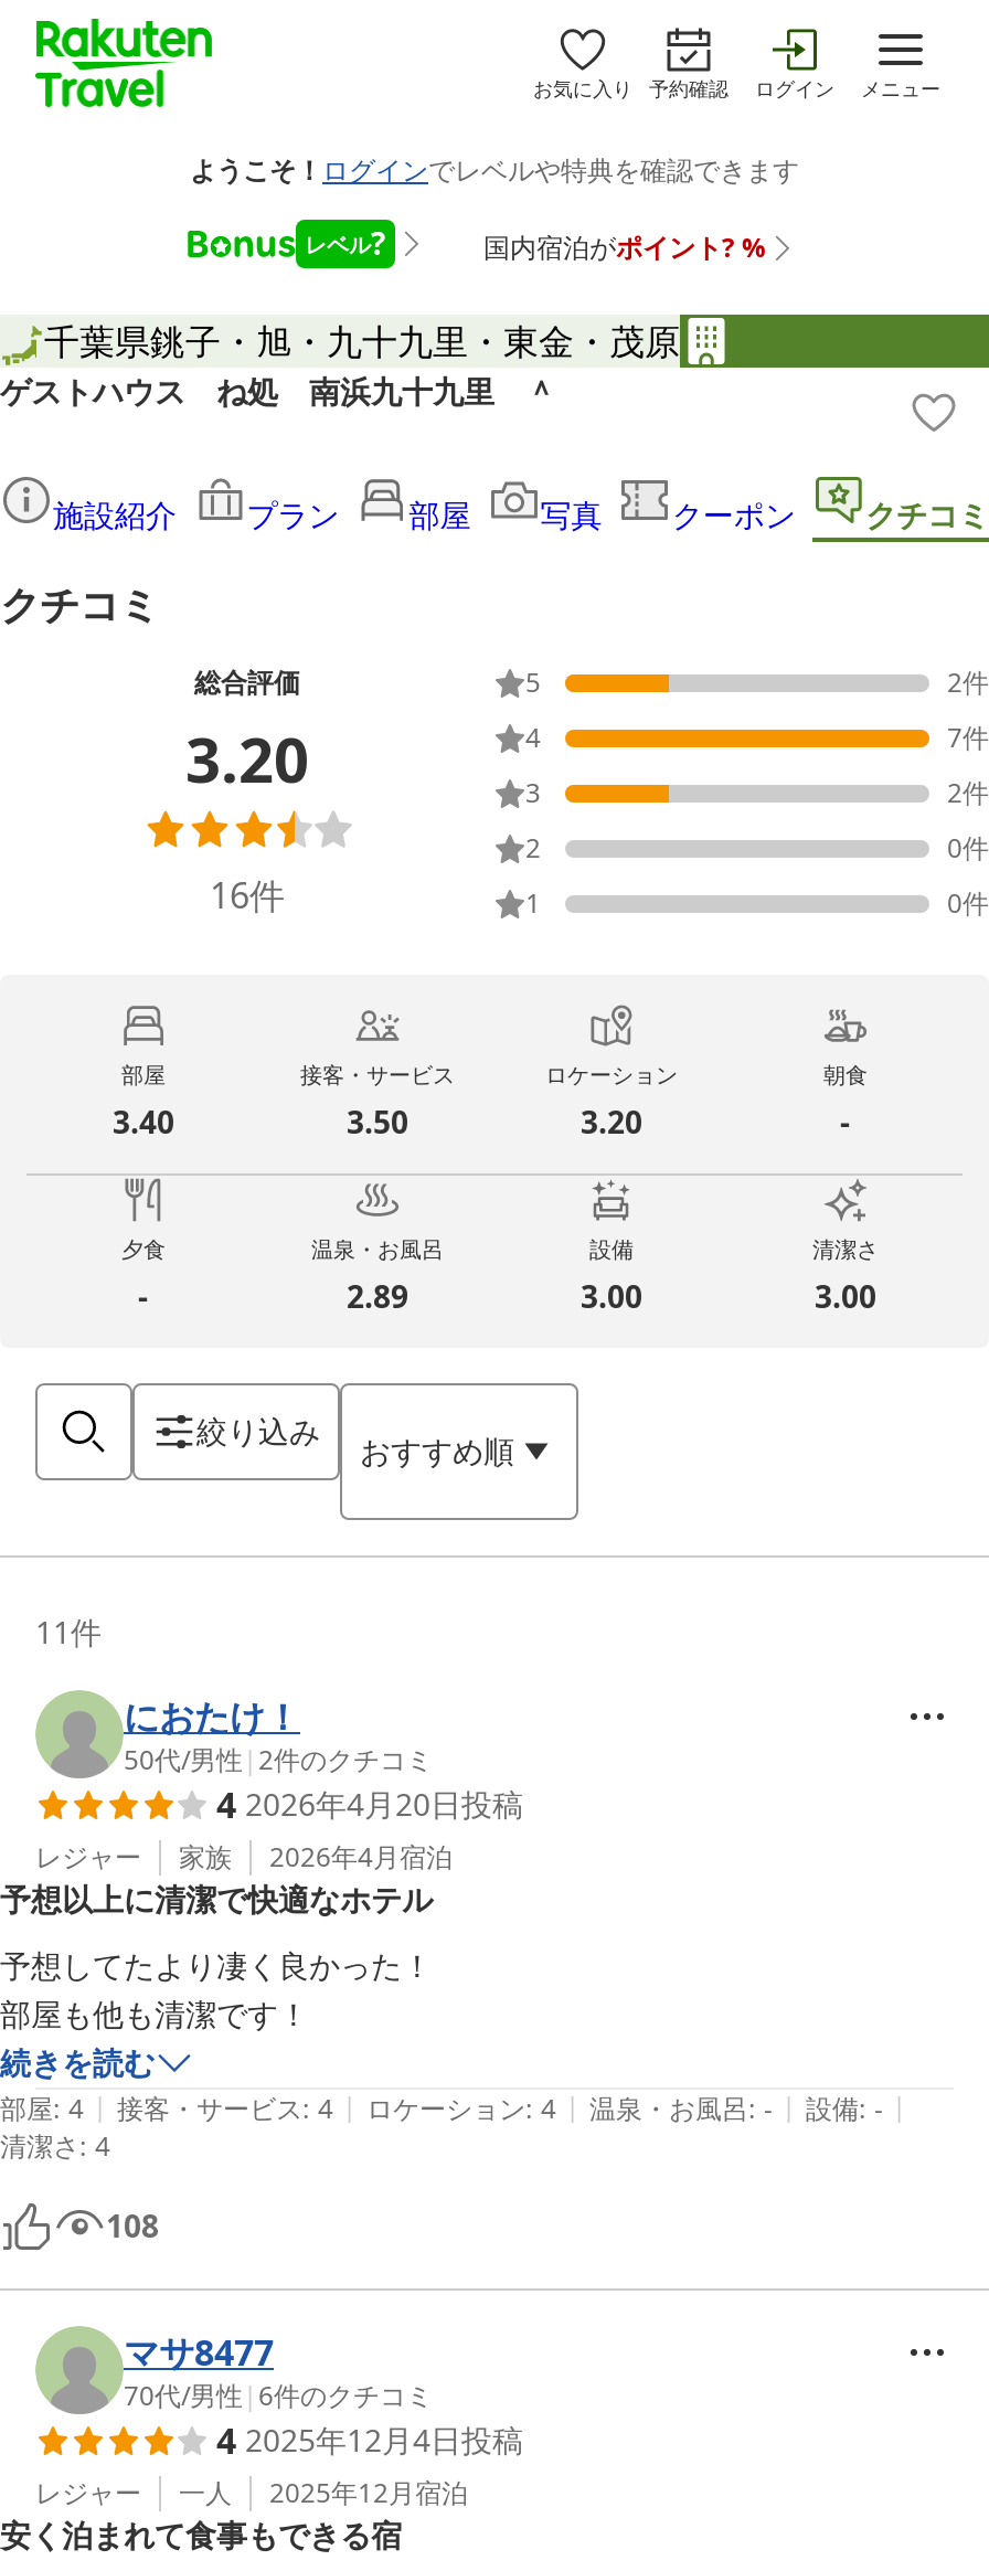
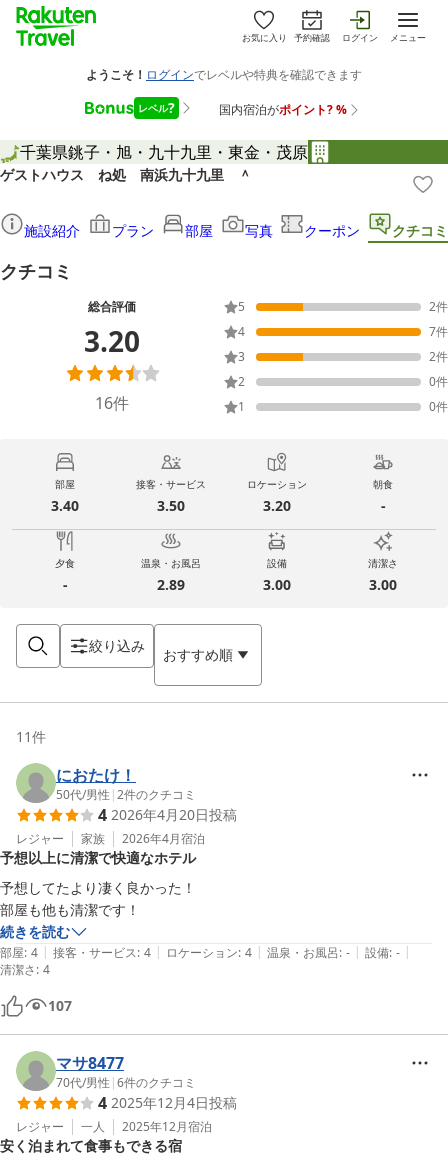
- 108
+ 107
